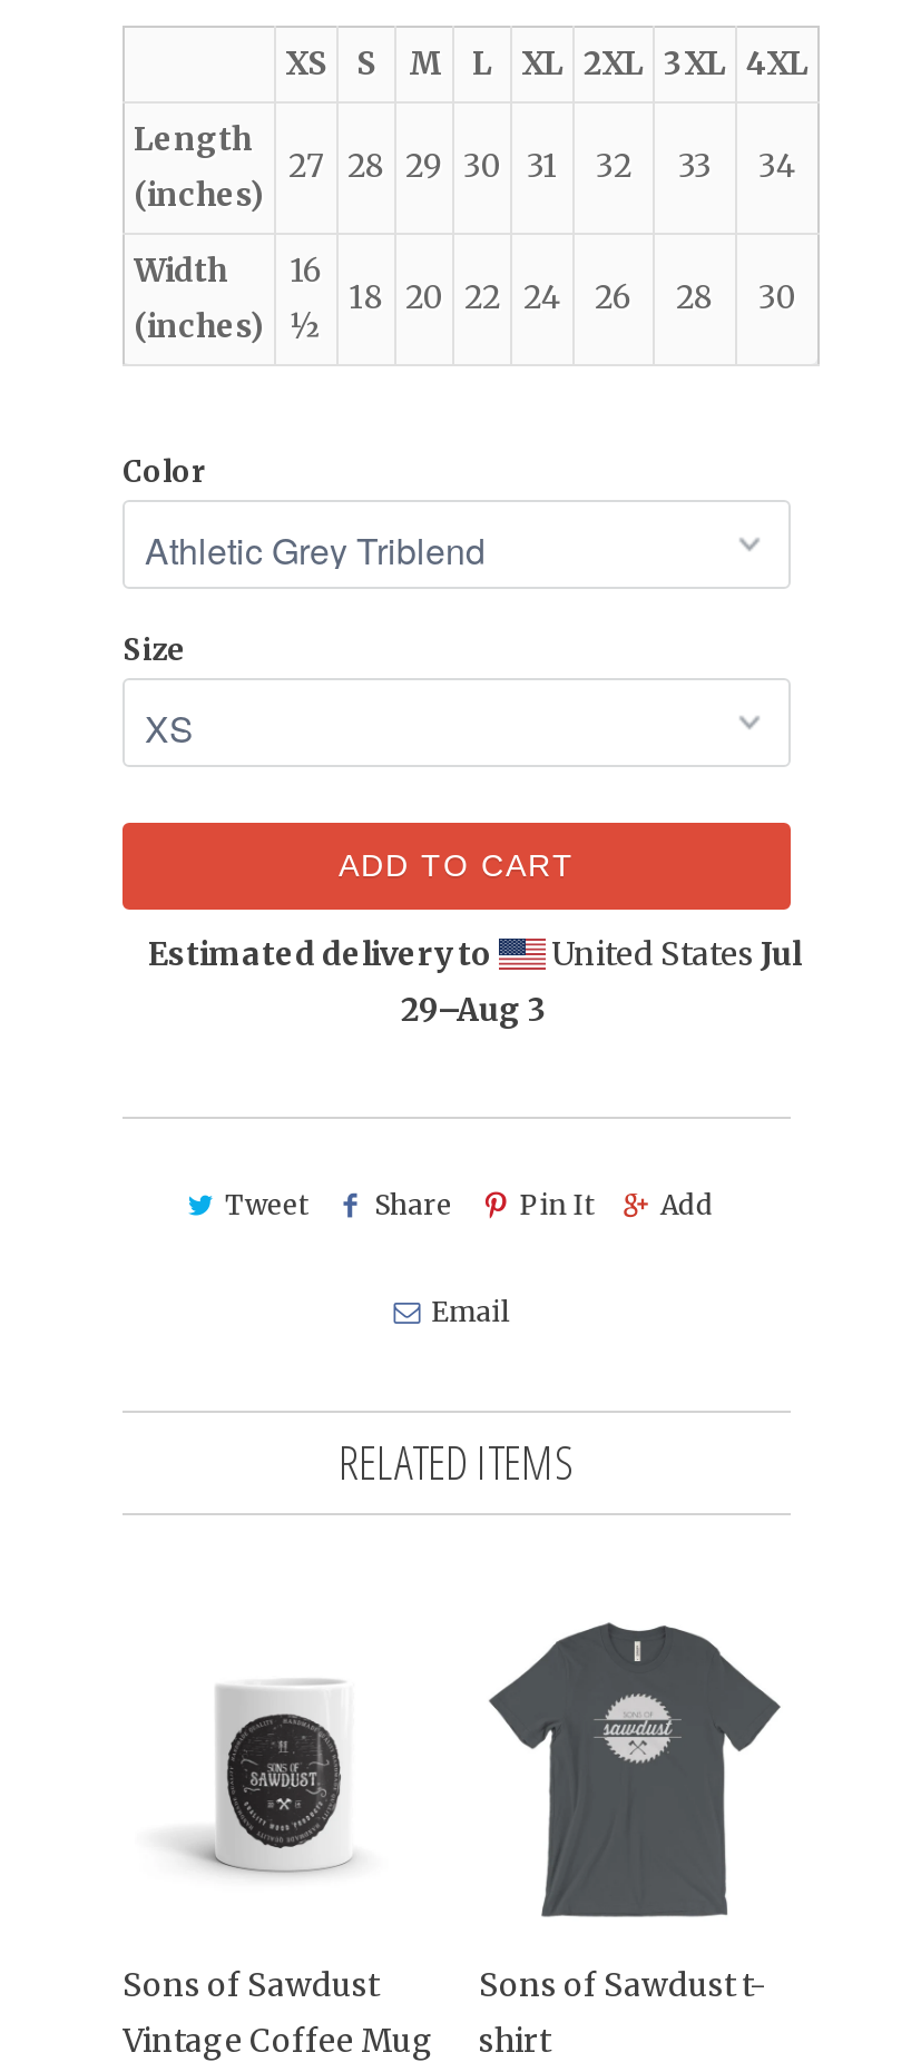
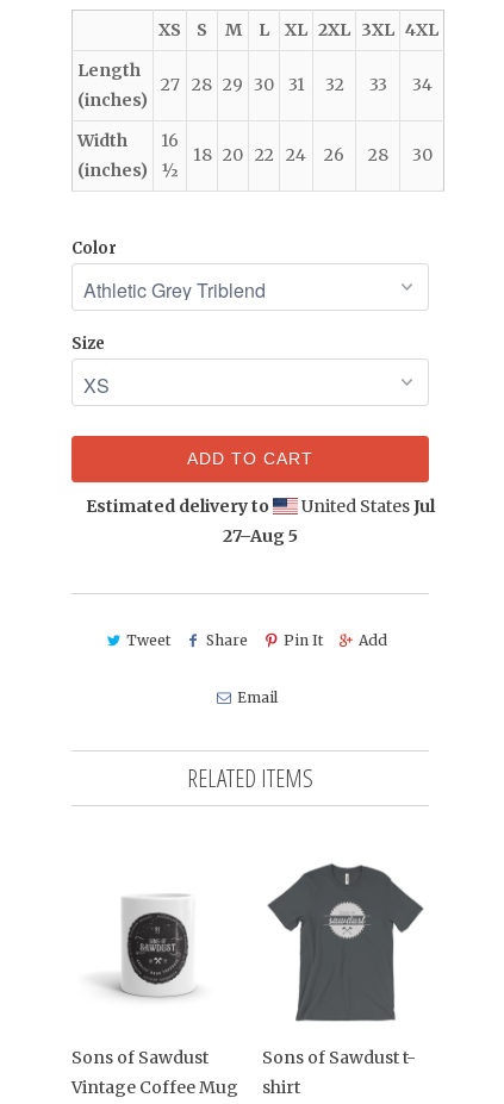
- 29–Aug 3
+ 27–Aug 5
